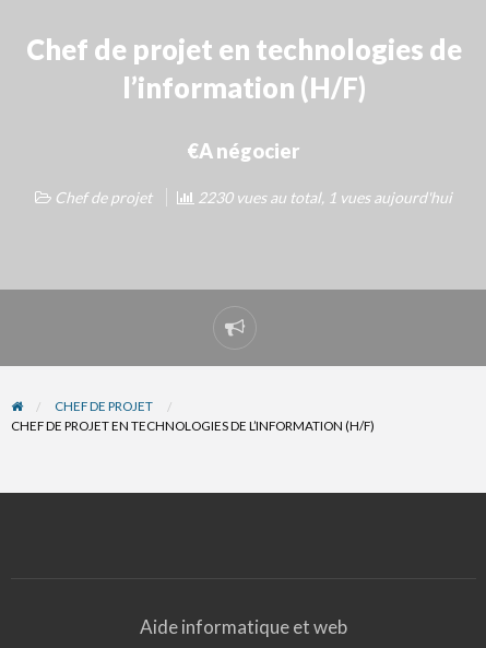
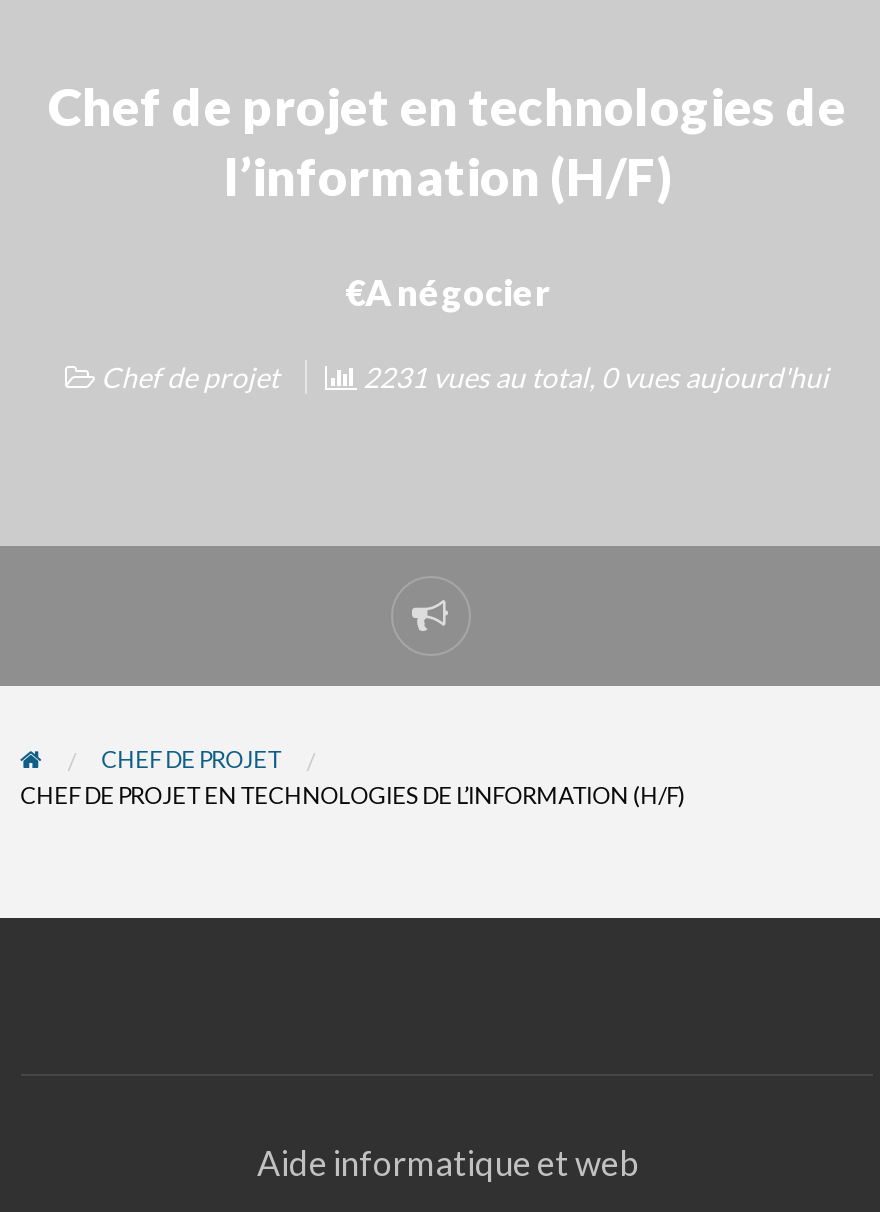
- 2230 vues au total, 1 vues aujourd'hui
+ 2231 vues au total, 0 vues aujourd'hui
